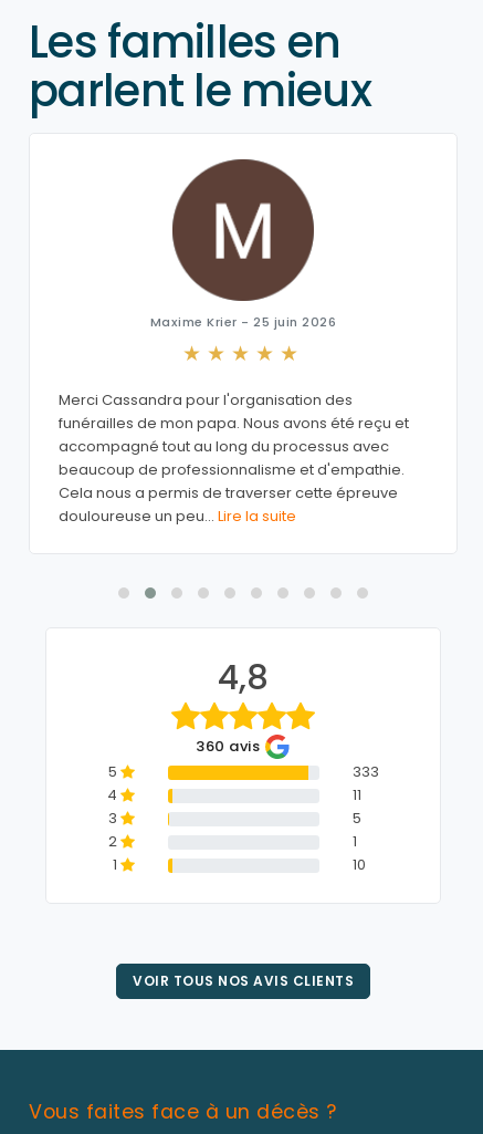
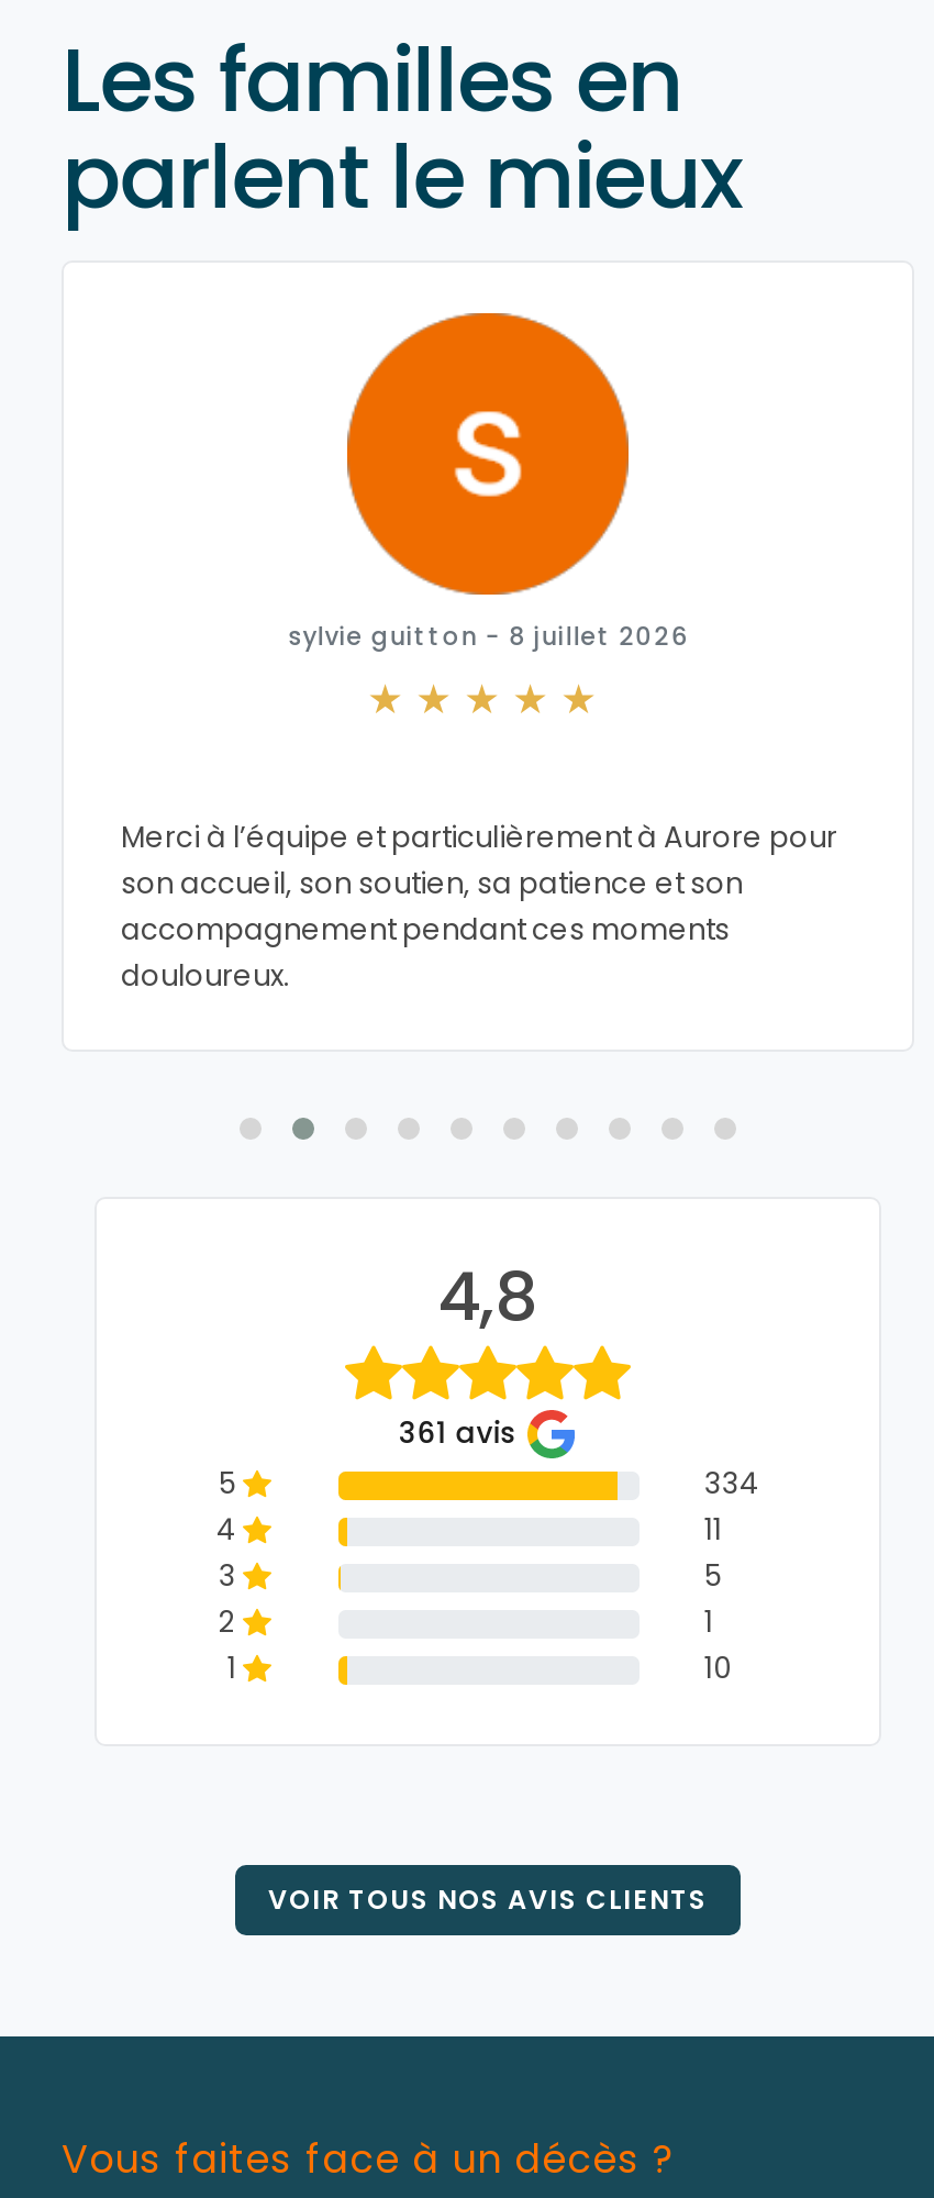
- [image]
- Maxime Krier - 25 juin 2026
+ [image]
+ sylvie guitton - 8 juillet 2026

- Merci Cassandra pour l'organisation des
- funérailles de mon papa. Nous avons été reçu et
- accompagné tout au long du processus avec
- beaucoup de professionnalisme et d'empathie.
- Cela nous a permis de traverser cette épreuve
- douloureuse un peu... Lire la suite
+ Merci à l’équipe et particulièrement à Aurore pour
+ son accueil, son soutien, sa patience et son
+ accompagnement pendant ces moments
+ douloureux.

- 360 avis
+ 361 avis

- 333
+ 334
